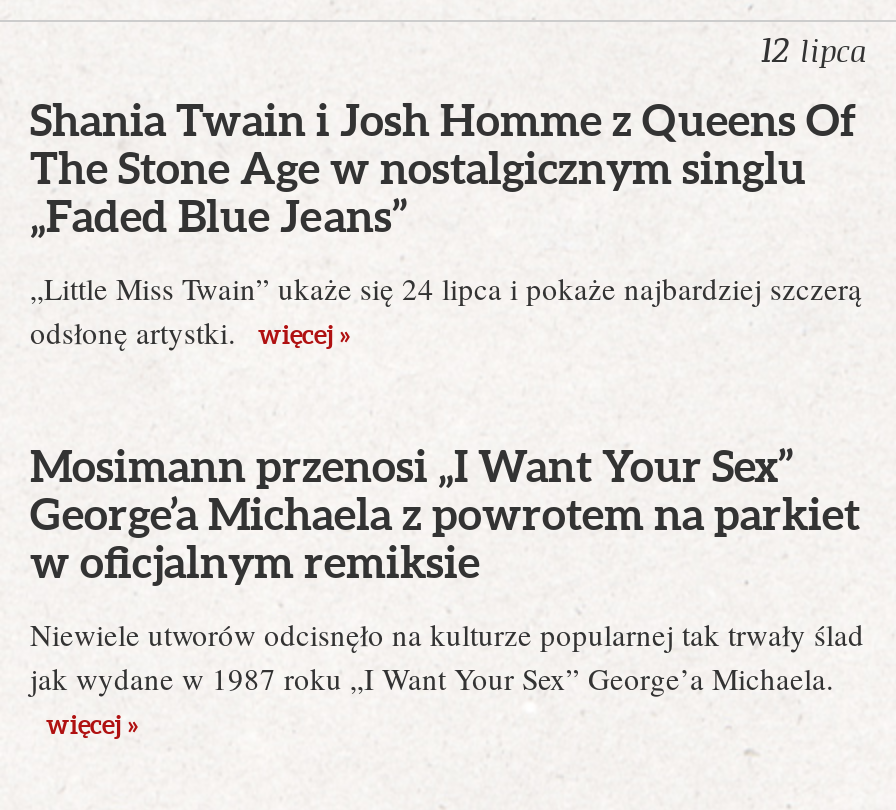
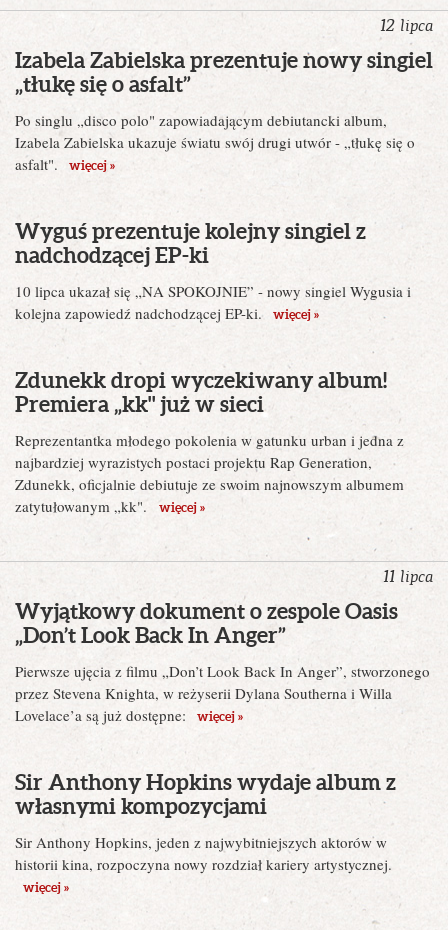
- Shania Twain i Josh Homme z Queens Of
- The Stone Age w nostalgicznym singlu
- „Faded Blue Jeans”
- „Little Miss Twain” ukaże się 24 lipca i pokaże najbardziej szczerą
- odsłonę artystki. więcej »
- Mosimann przenosi „I Want Your Sex”
- George’a Michaela z powrotem na parkiet
- w oficjalnym remiksie
- Niewiele utworów odcisnęło na kulturze popularnej tak trwały ślad
- jak wydane w 1987 roku „I Want Your Sex” George’a Michaela.
+ Izabela Zabielska prezentuje nowy singiel
+ „tłukę się o asfalt”
+ Po singlu „disco polo" zapowiadającym debiutancki album,
+ Izabela Zabielska ukazuje światu swój drugi utwór - „tłukę się o
+ asfalt". więcej »
+ Wyguś prezentuje kolejny singiel z
+ nadchodzącej EP-ki
+ 10 lipca ukazał się „NA SPOKOJNIE” - nowy singiel Wygusia i
+ kolejna zapowiedź nadchodzącej EP-ki. więcej »
+ Zdunekk dropi wyczekiwany album!
+ Premiera „kk" już w sieci
+ Reprezentantka młodego pokolenia w gatunku urban i jedna z
+ najbardziej wyrazistych postaci projektu Rap Generation,
+ Zdunekk, oficjalnie debiutuje ze swoim najnowszym albumem
+ zatytułowanym „kk". więcej »
+ 11 lipca
+ Wyjątkowy dokument o zespole Oasis
+ „Don’t Look Back In Anger”
+ Pierwsze ujęcia z filmu „Don’t Look Back In Anger”, stworzonego
+ przez Stevena Knighta, w reżyserii Dylana Southerna i Willa
+ Lovelace’a są już dostępne: więcej »
+ Sir Anthony Hopkins wydaje album z
+ własnymi kompozycjami
+ Sir Anthony Hopkins, jeden z najwybitniejszych aktorów w
+ historii kina, rozpoczyna nowy rozdział kariery artystycznej.
